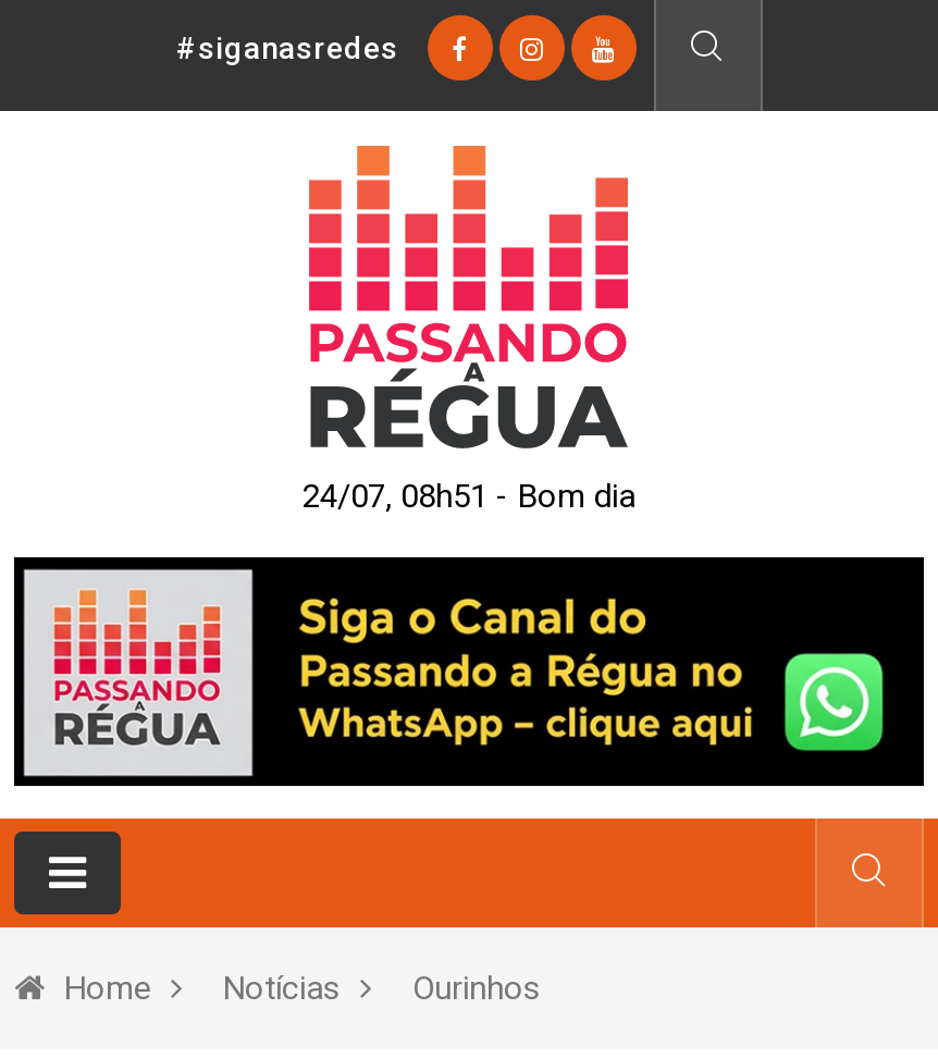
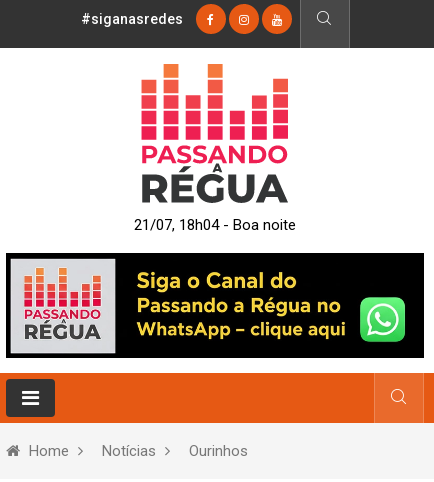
- 24/07, 08h51 - Bom dia
+ 21/07, 18h04 - Boa noite
